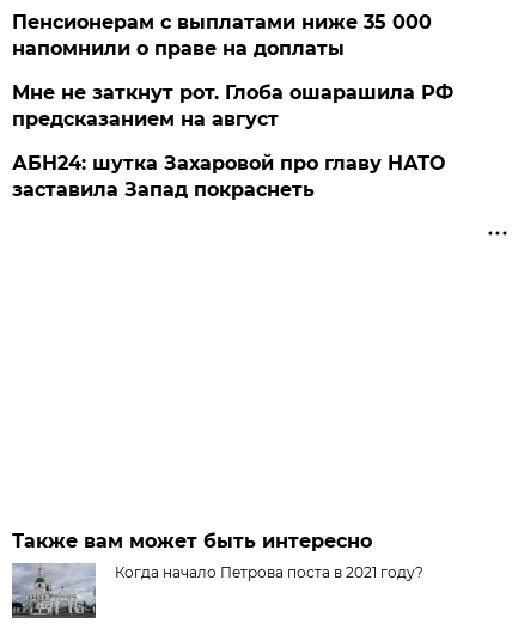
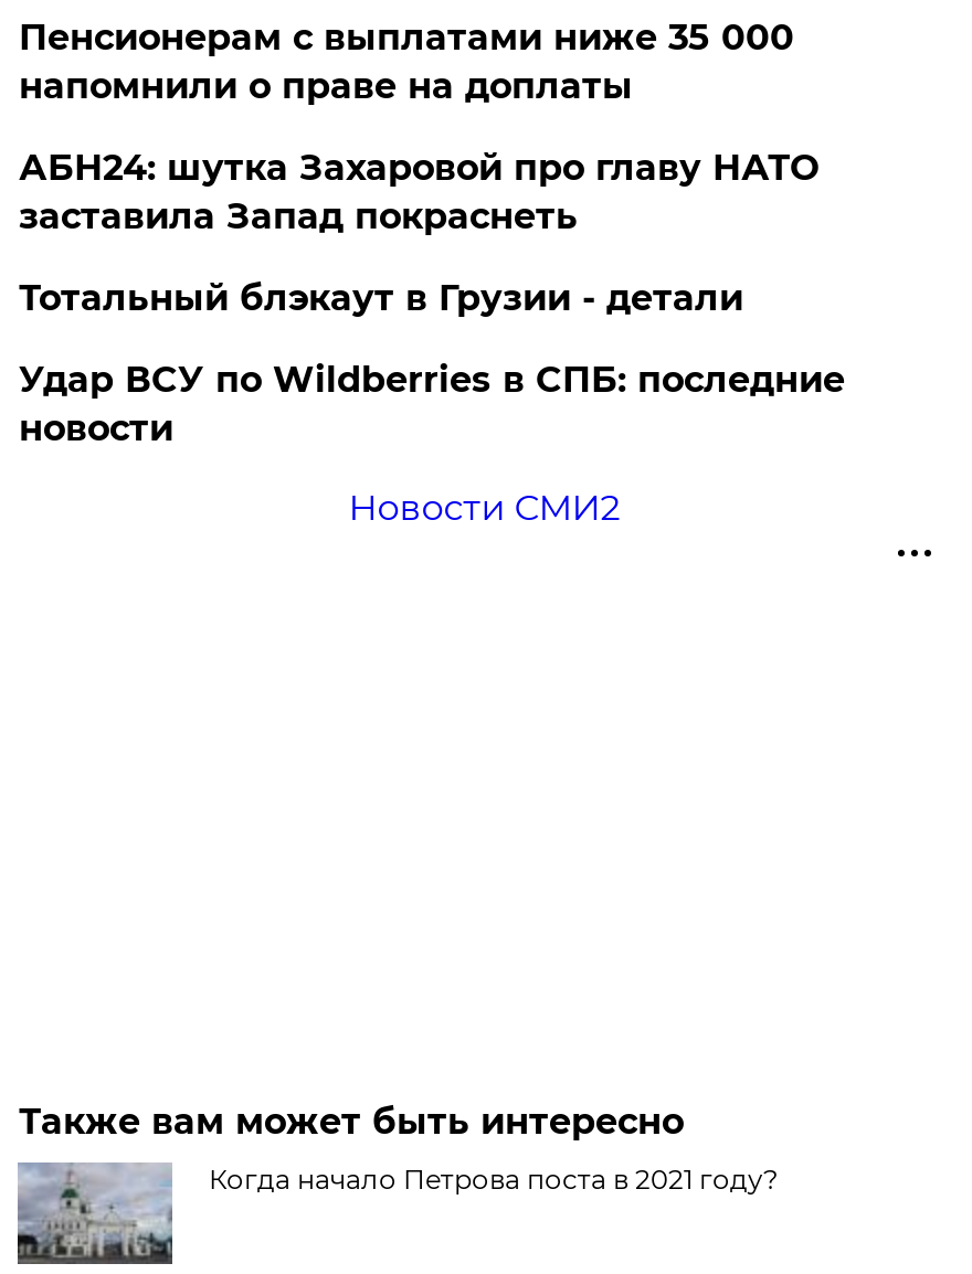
- Мне не заткнут рот. Глоба ошарашила РФ
- предсказанием на август

moved up: АБН24: шутка Захаровой про главу НАТО | заставила Запад покраснеть

+ Тотальный блэкаут в Грузии - детали
+ Удар ВСУ по Wildberries в СПБ: последние
+ новости
+ Новости СМИ2
